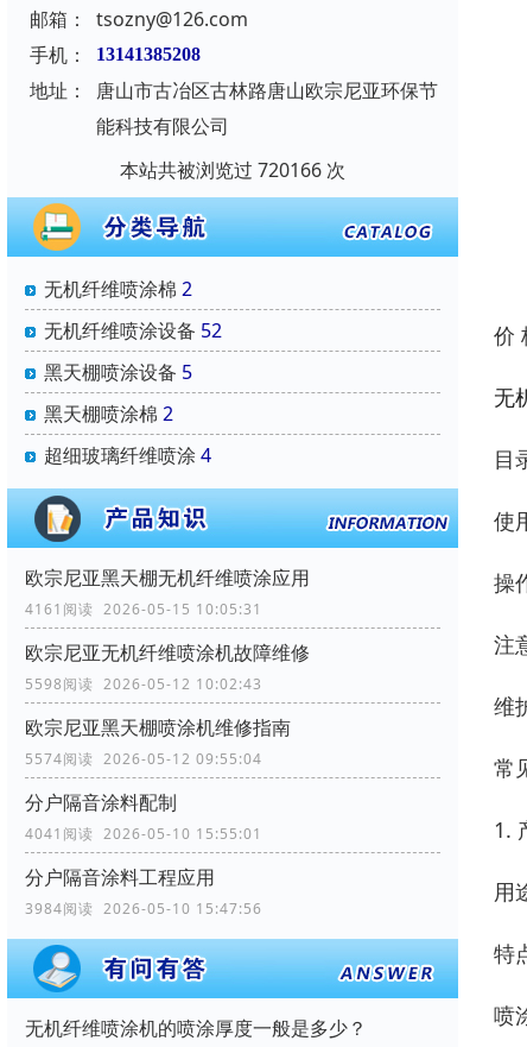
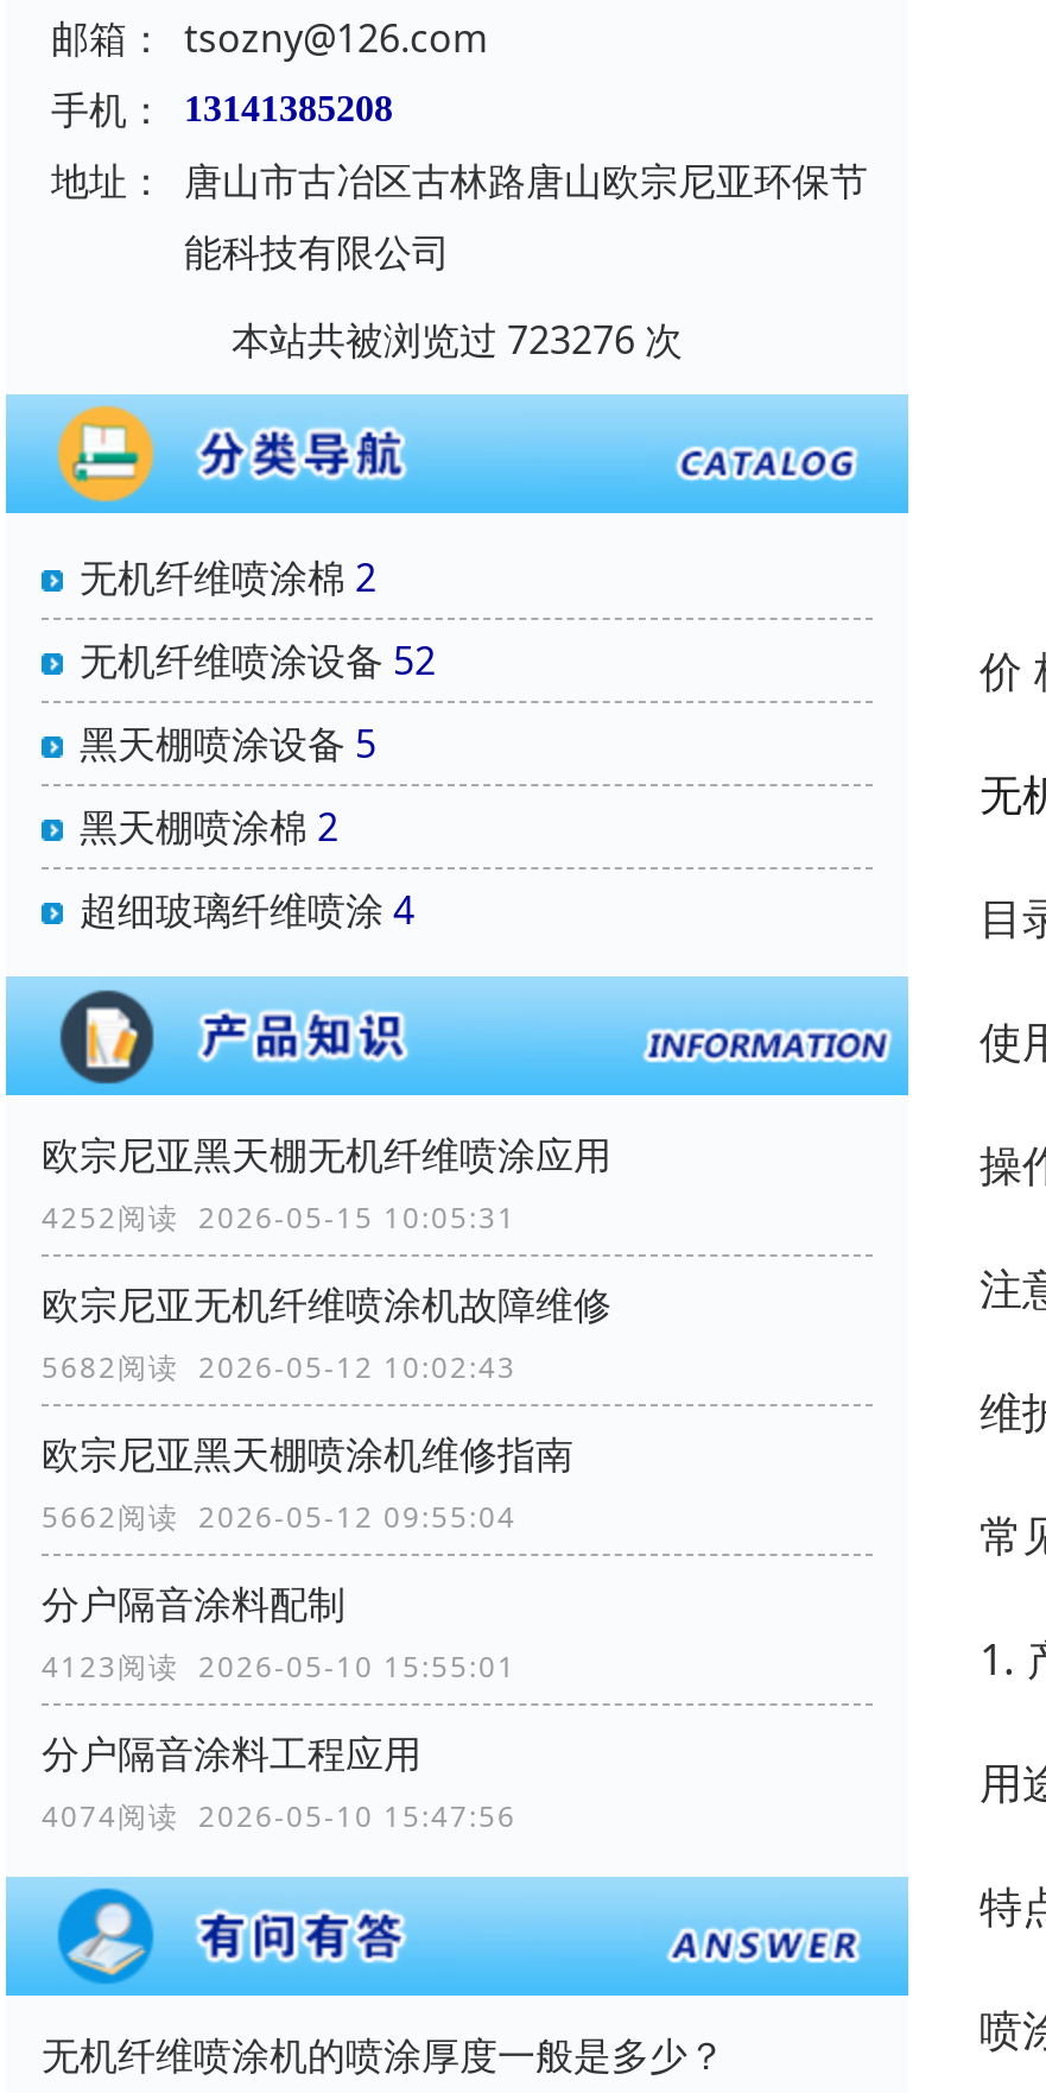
- 本站共被浏览过 720166 次
+ 本站共被浏览过 723276 次

- 4161阅读 2026-05-15 10:05:31
+ 4252阅读 2026-05-15 10:05:31

- 5598阅读 2026-05-12 10:02:43
+ 5682阅读 2026-05-12 10:02:43

- 5574阅读 2026-05-12 09:55:04
+ 5662阅读 2026-05-12 09:55:04

- 4041阅读 2026-05-10 15:55:01
+ 4123阅读 2026-05-10 15:55:01

- 3984阅读 2026-05-10 15:47:56
+ 4074阅读 2026-05-10 15:47:56
